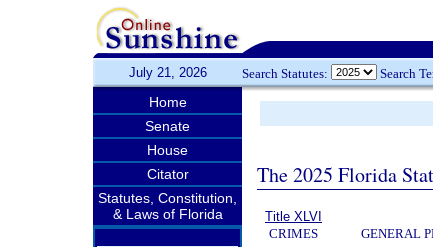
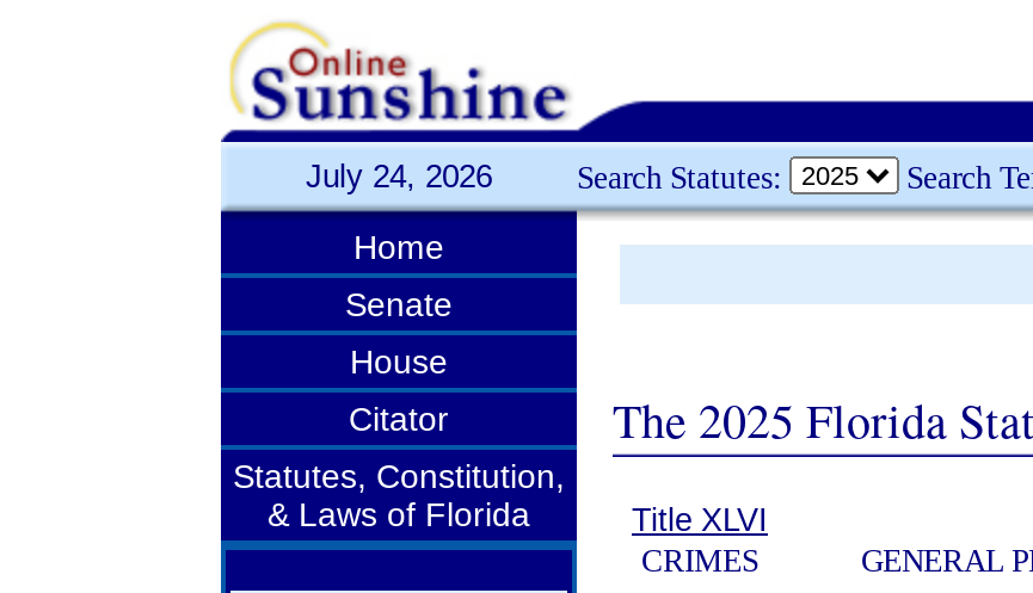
- July 21, 2026
+ July 24, 2026
